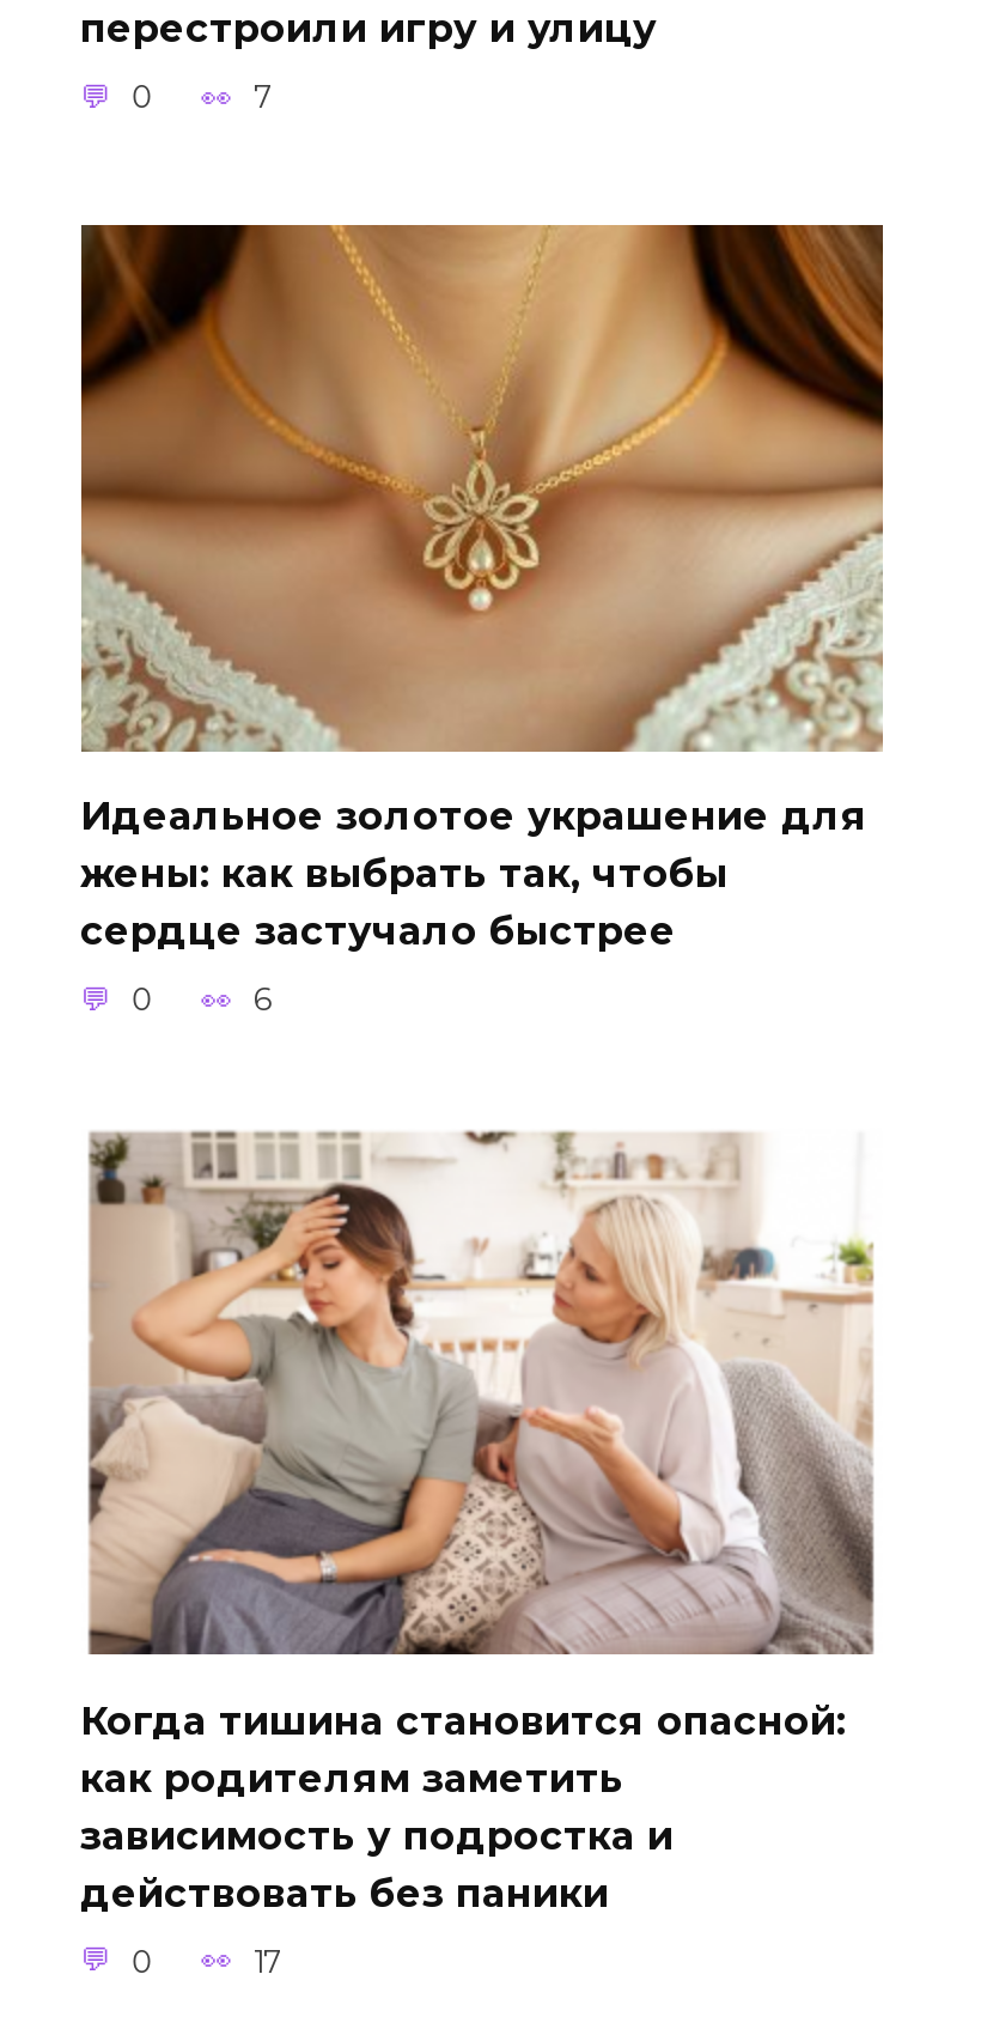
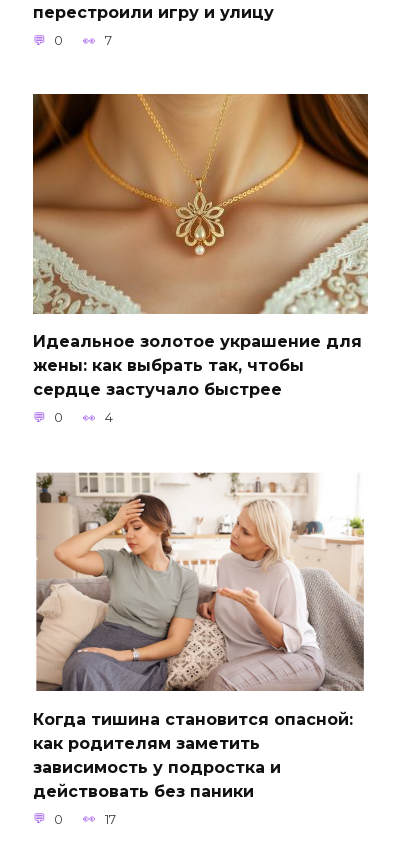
- 6
+ 4
